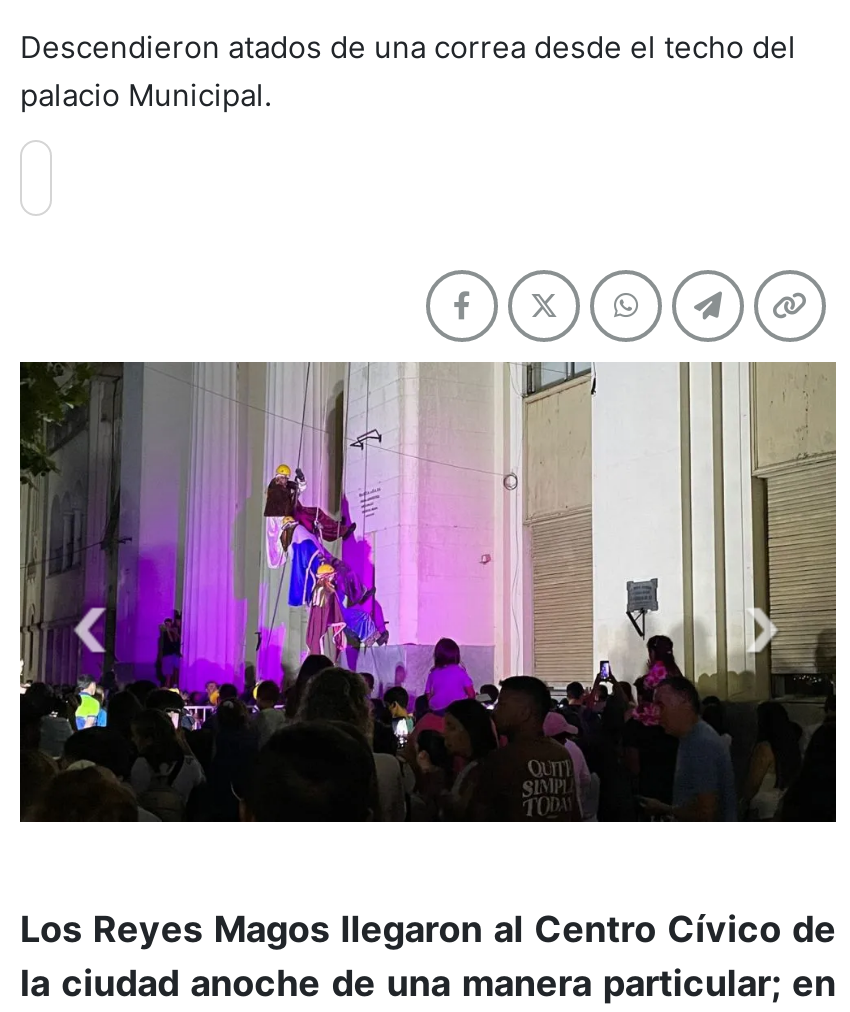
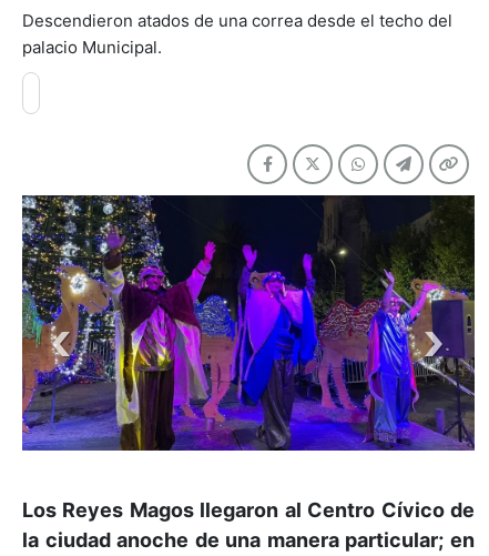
- [image]
+ [image]
